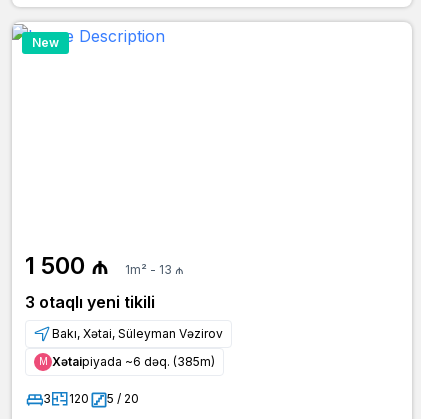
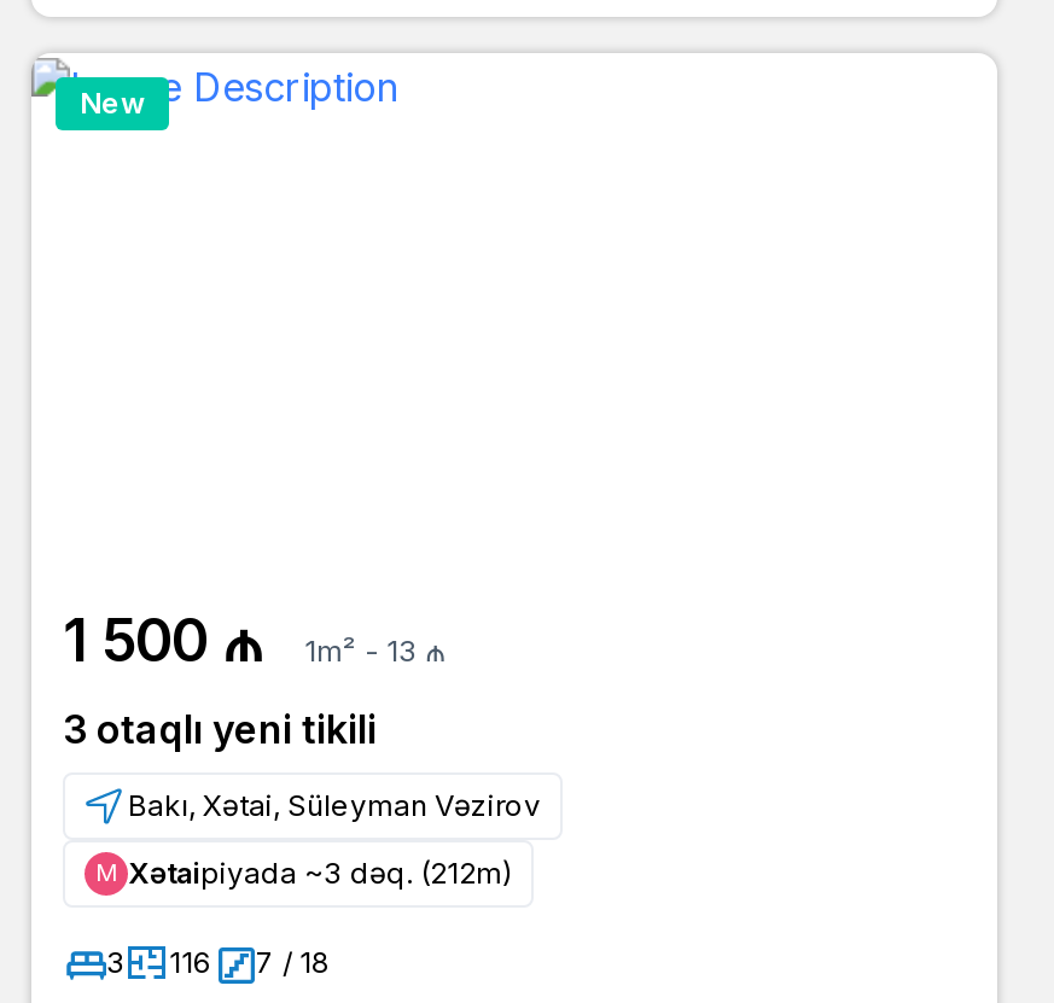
- Μ Xətaipiyada ~6 dəq. (385m)
+ Μ Xətaipiyada ~3 dəq. (212m)

- 120
+ 116

- 5 / 20
+ 7 / 18
